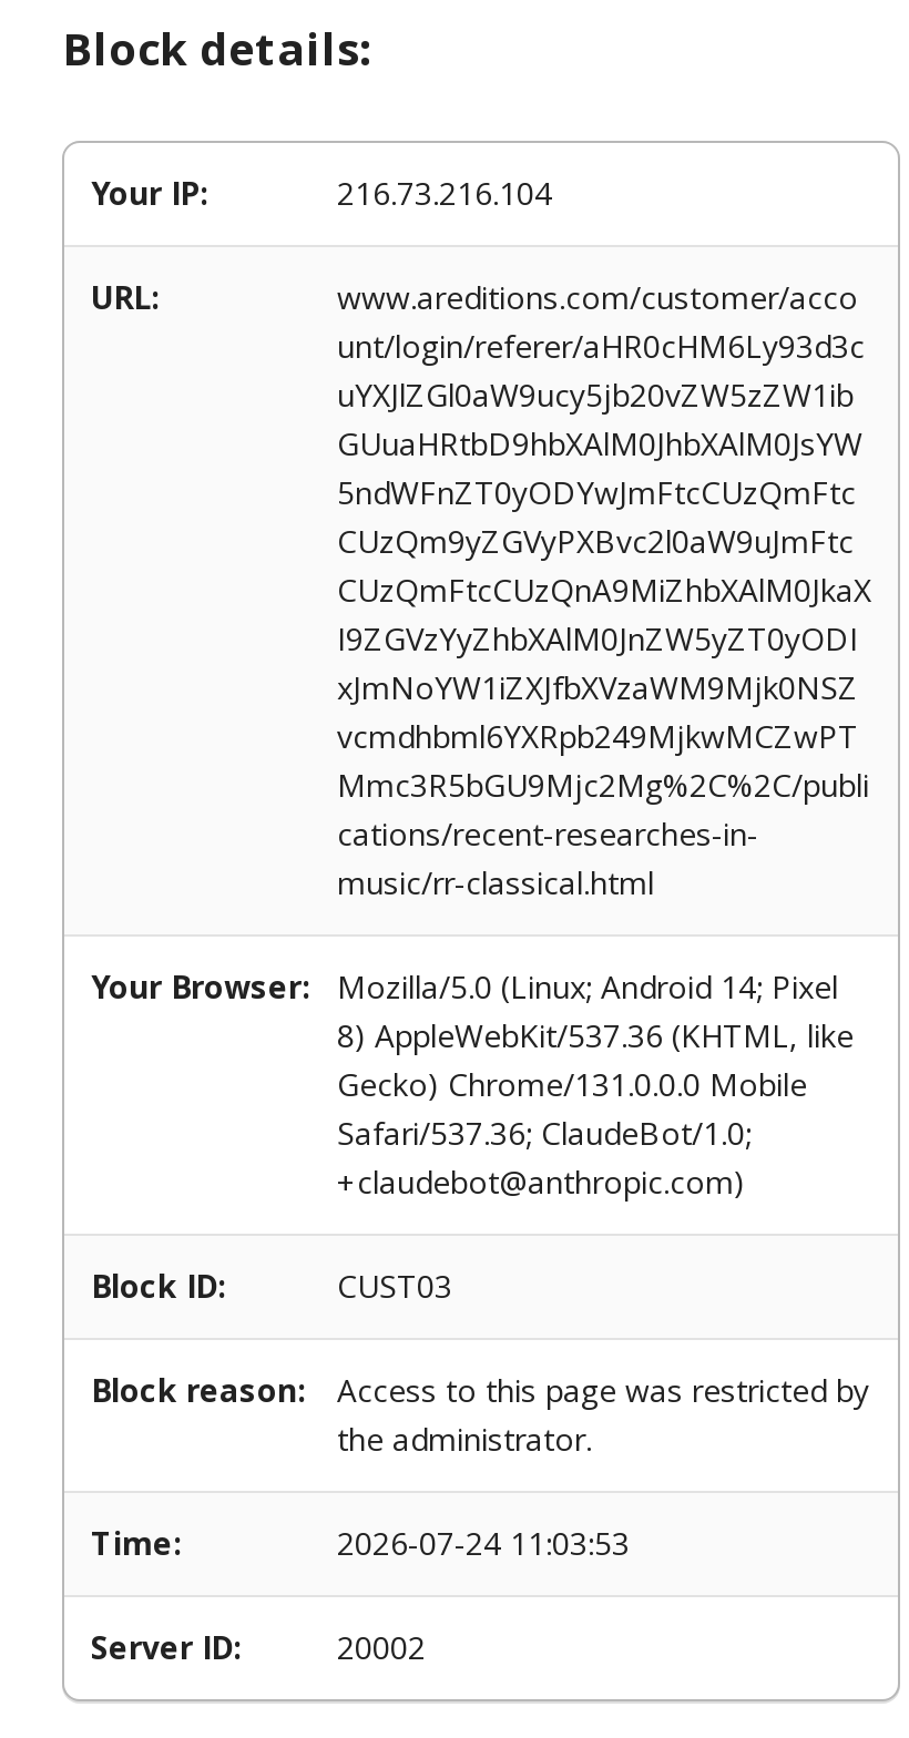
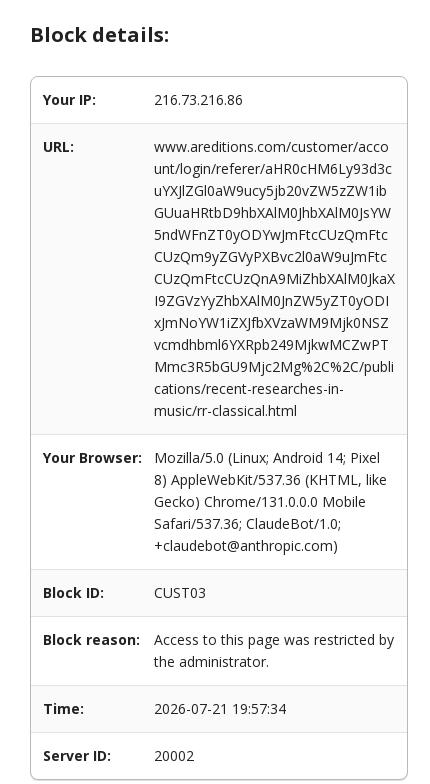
- 216.73.216.104
+ 216.73.216.86

- 2026-07-24 11:03:53
+ 2026-07-21 19:57:34
